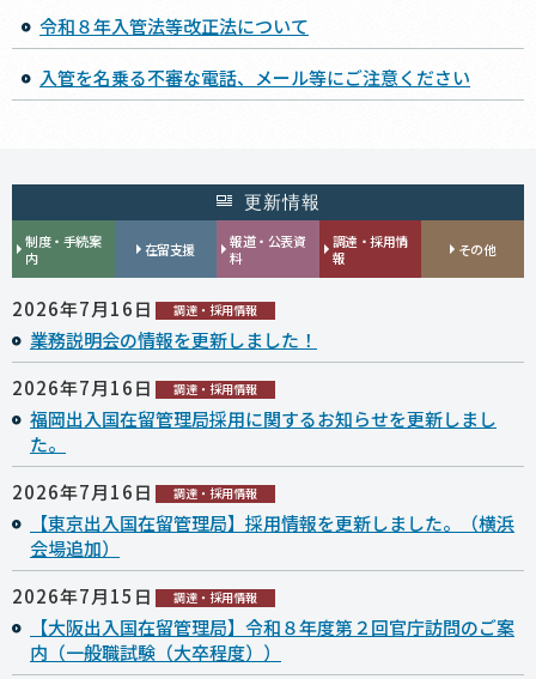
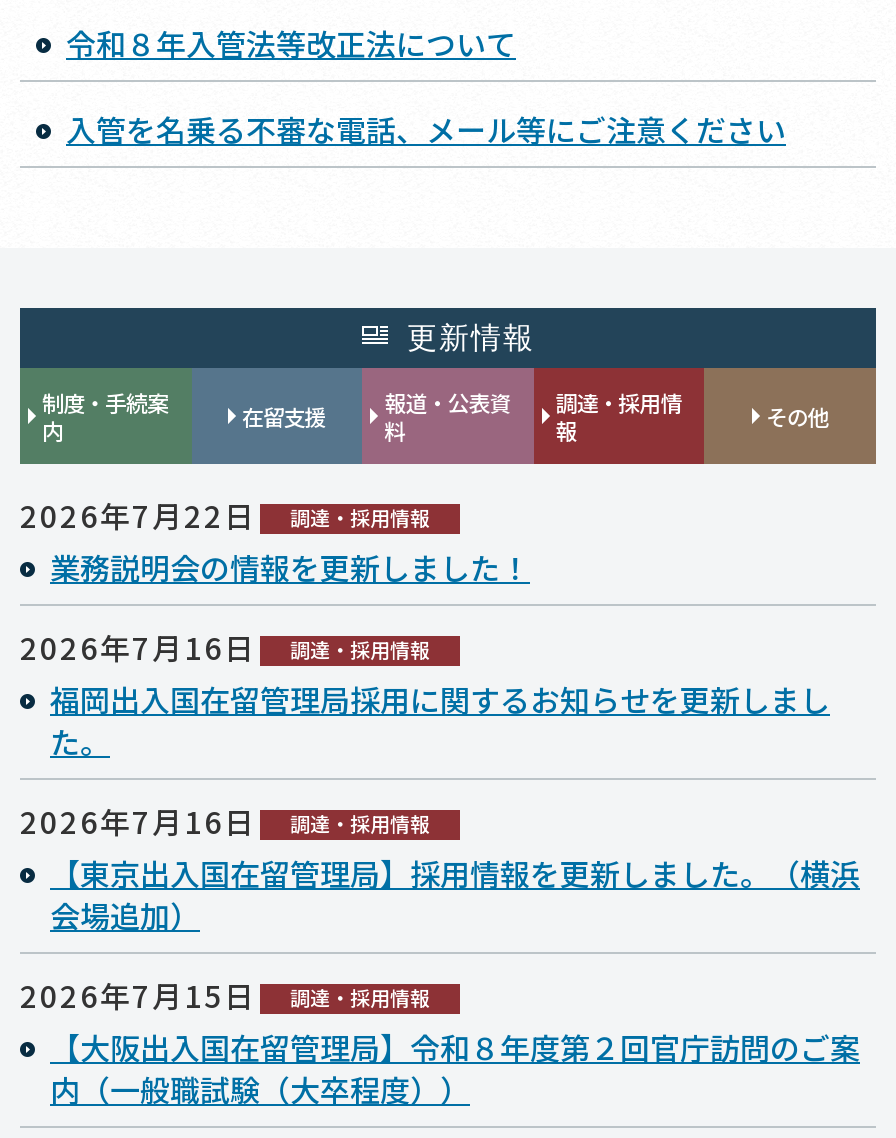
- 2026年7月16日
+ 2026年7月22日
